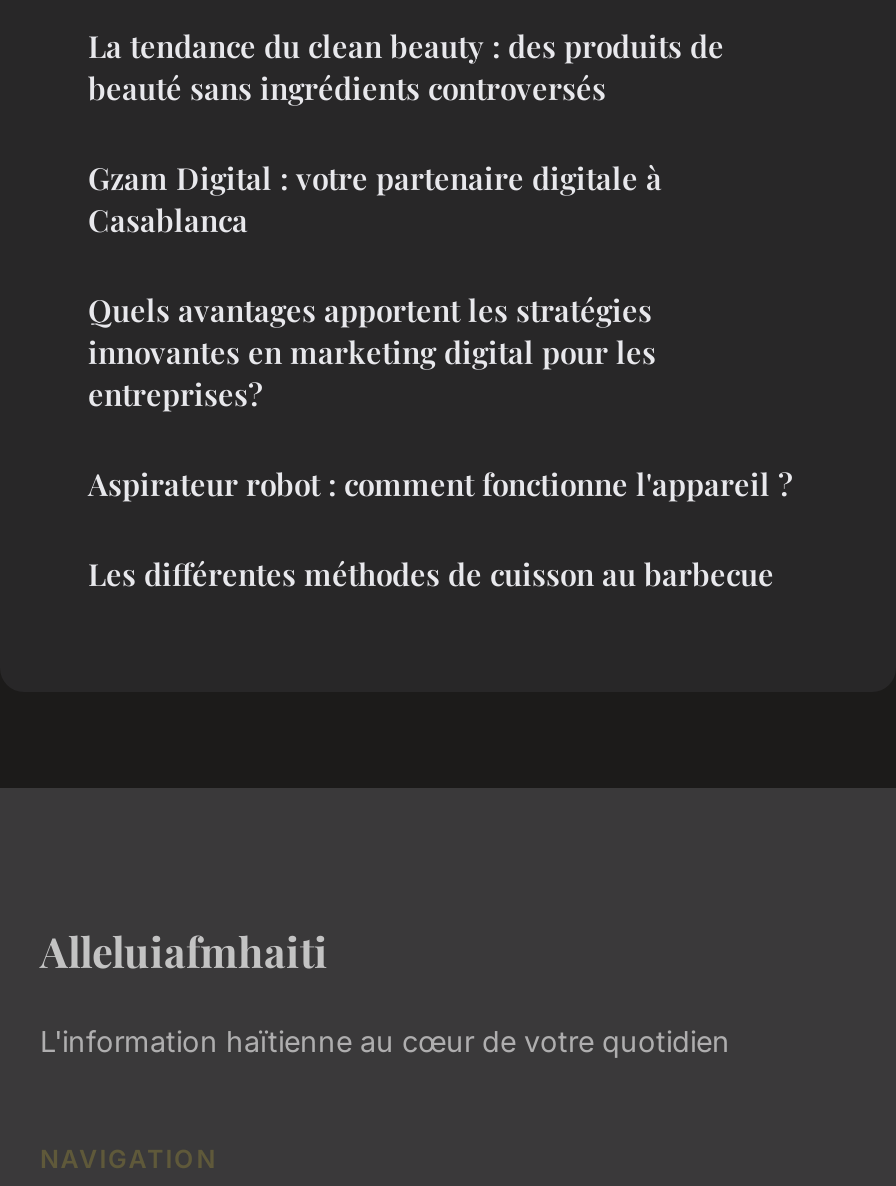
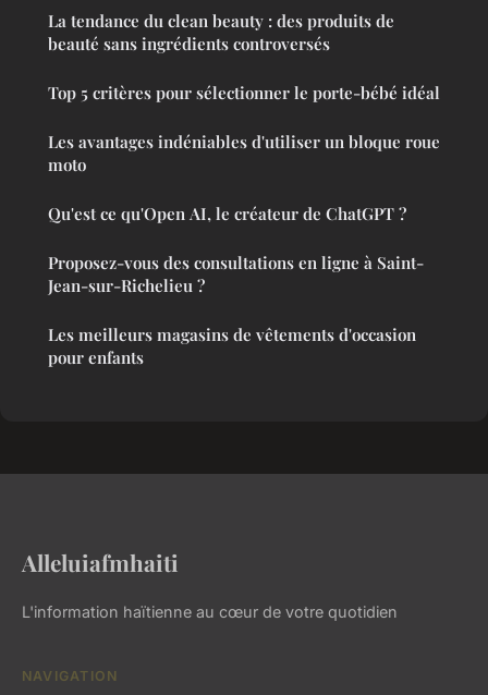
- Gzam Digital : votre partenaire digitale à
- Casablanca
- Quels avantages apportent les stratégies
- innovantes en marketing digital pour les
- entreprises?
- Aspirateur robot : comment fonctionne l'appareil ?
- Les différentes méthodes de cuisson au barbecue
+ Top 5 critères pour sélectionner le porte-bébé idéal
+ Les avantages indéniables d'utiliser un bloque roue
+ moto
+ Qu'est ce qu'Open AI, le créateur de ChatGPT ?
+ Proposez-vous des consultations en ligne à Saint-
+ Jean-sur-Richelieu ?
+ Les meilleurs magasins de vêtements d'occasion
+ pour enfants
